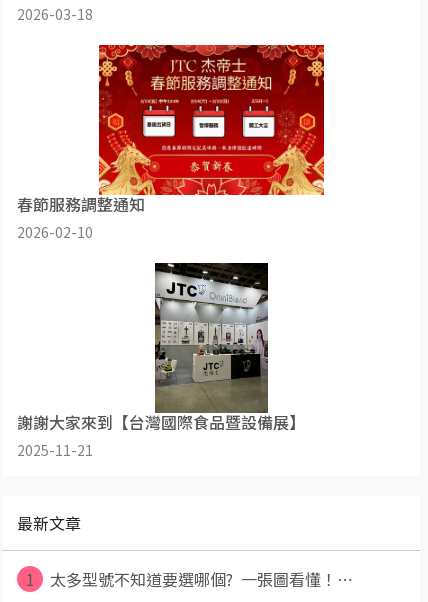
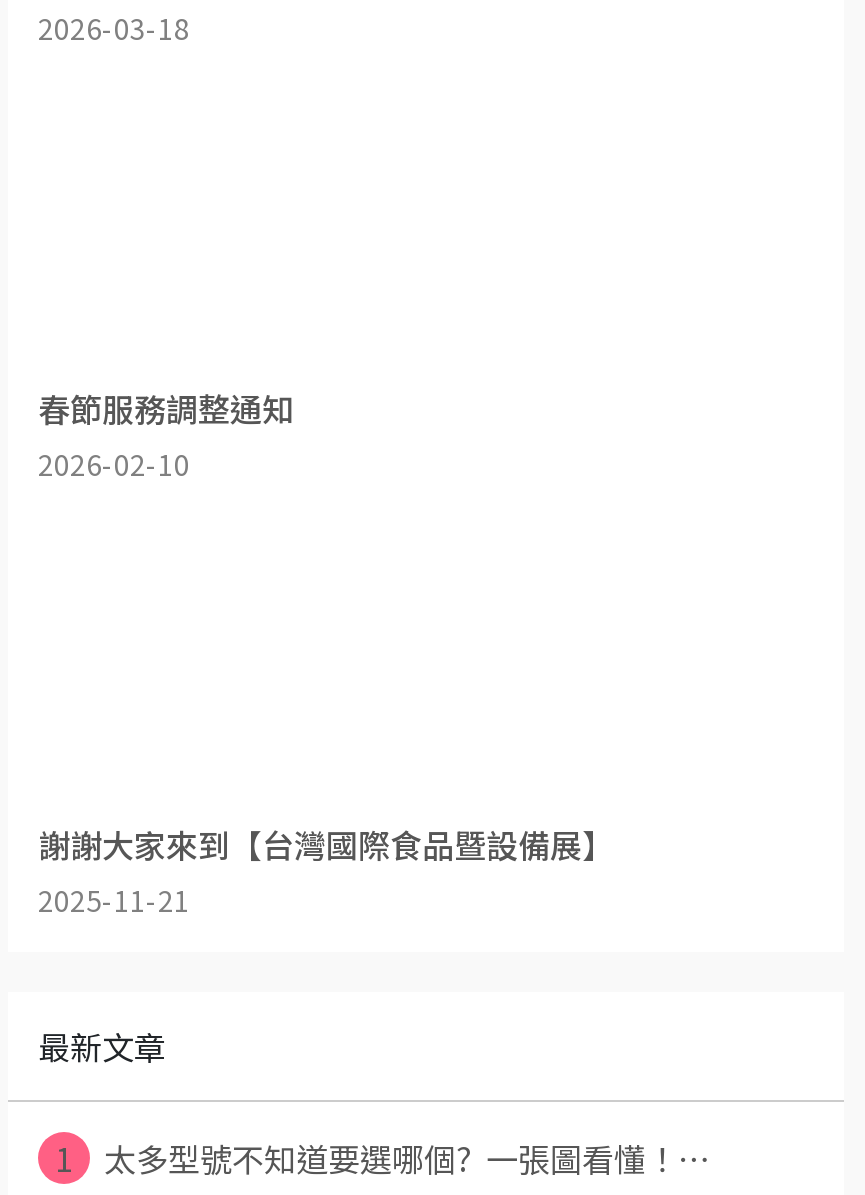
- [image]

- [image]
